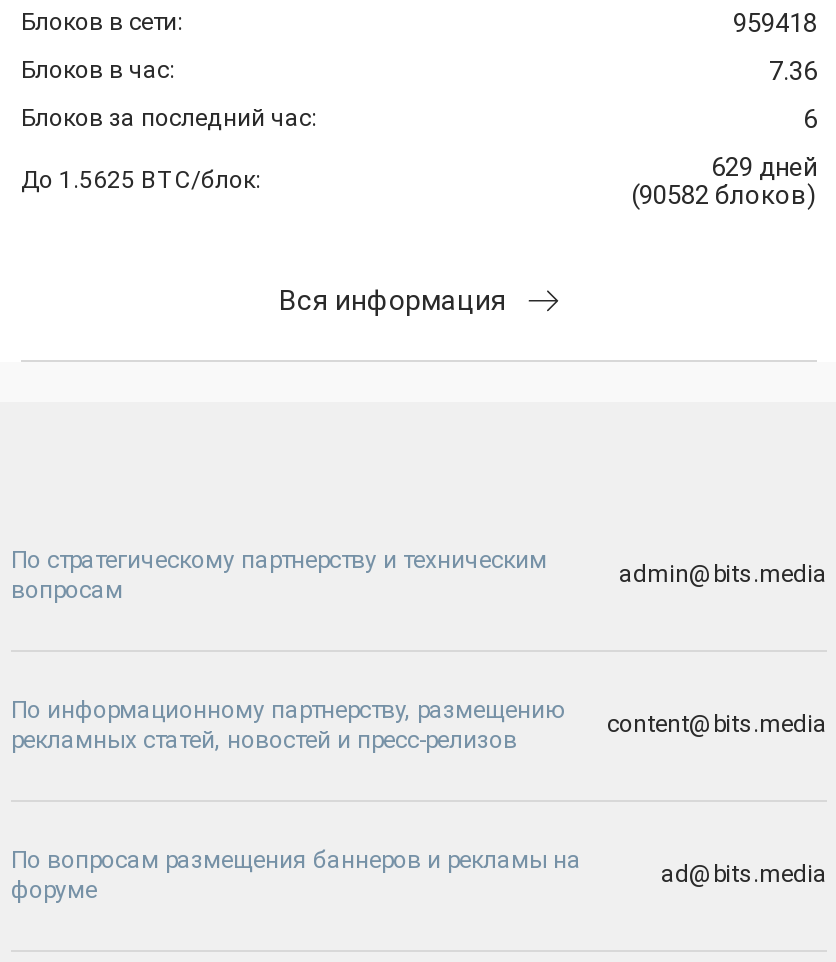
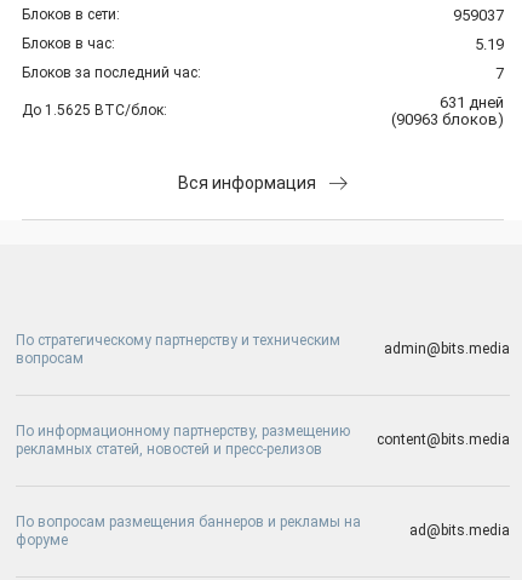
- 959418
+ 959037

- 7.36
+ 5.19

- 6
+ 7

- 629 дней
+ 631 дней

- (90582 блоков)
+ (90963 блоков)
